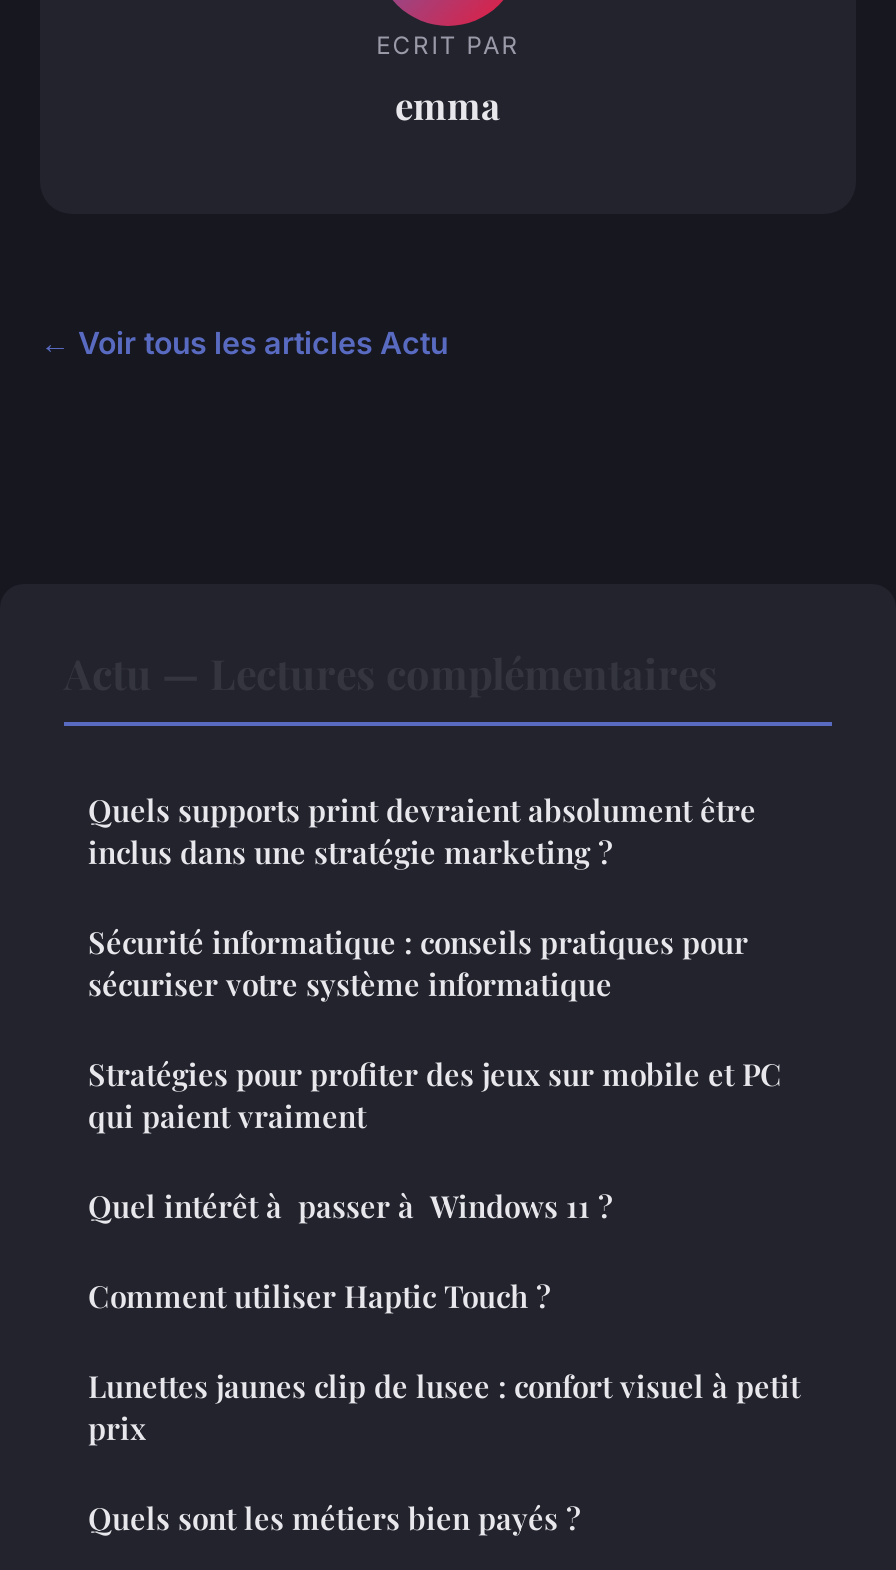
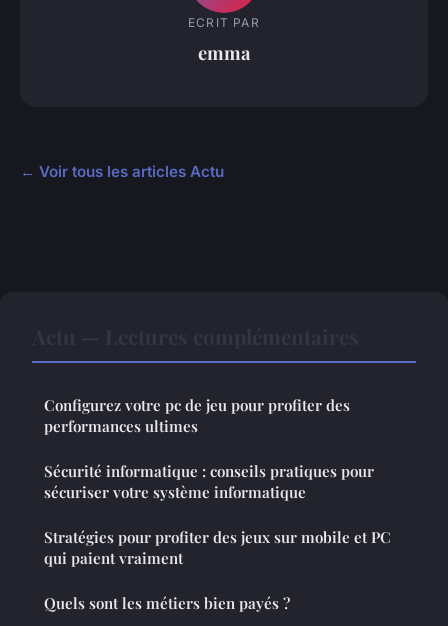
- Quels supports print devraient absolument être
- inclus dans une stratégie marketing ?
+ Configurez votre pc de jeu pour profiter des
+ performances ultimes

- Quel intérêt à passer à Windows 11 ?
- Comment utiliser Haptic Touch ?
- Lunettes jaunes clip de lusee : confort visuel à petit
- prix
